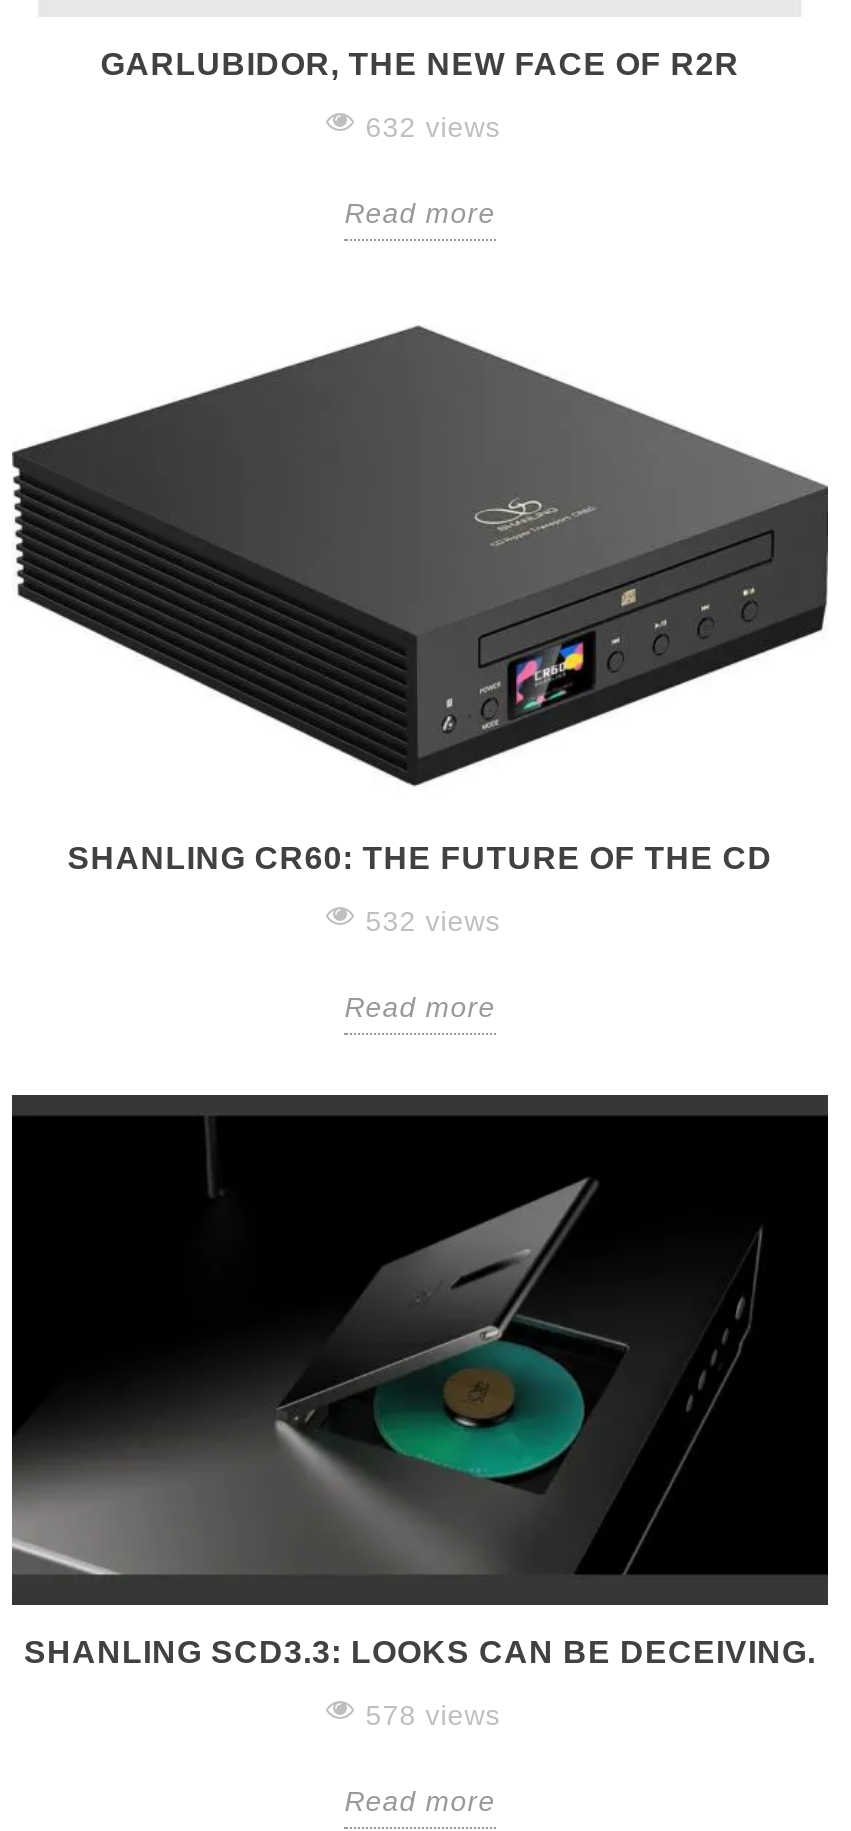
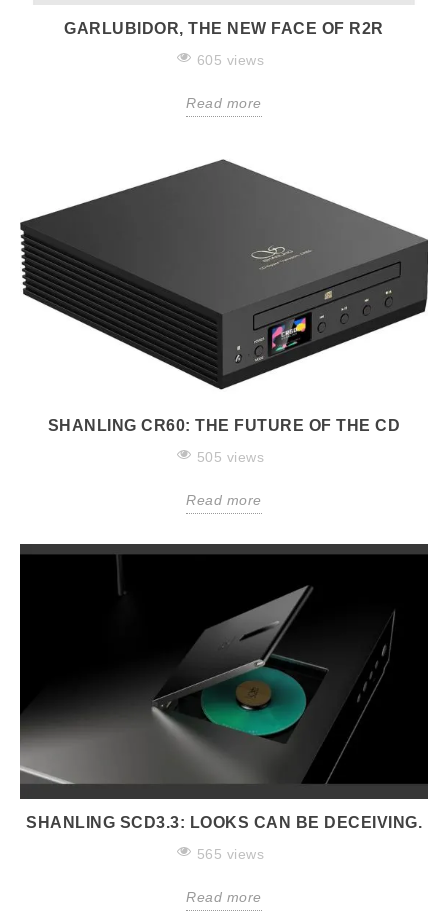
- 632 views
+ 605 views

- 532 views
+ 505 views

- 578 views
+ 565 views
